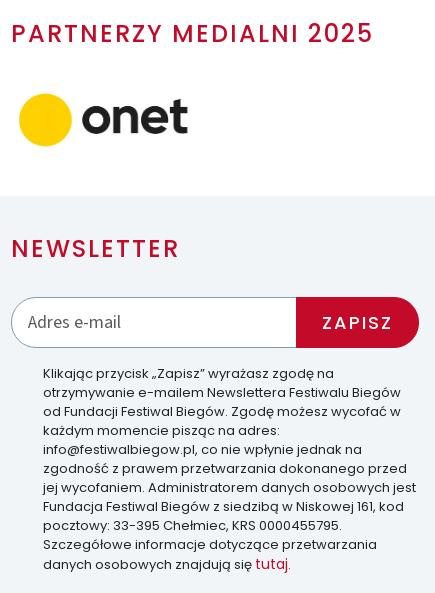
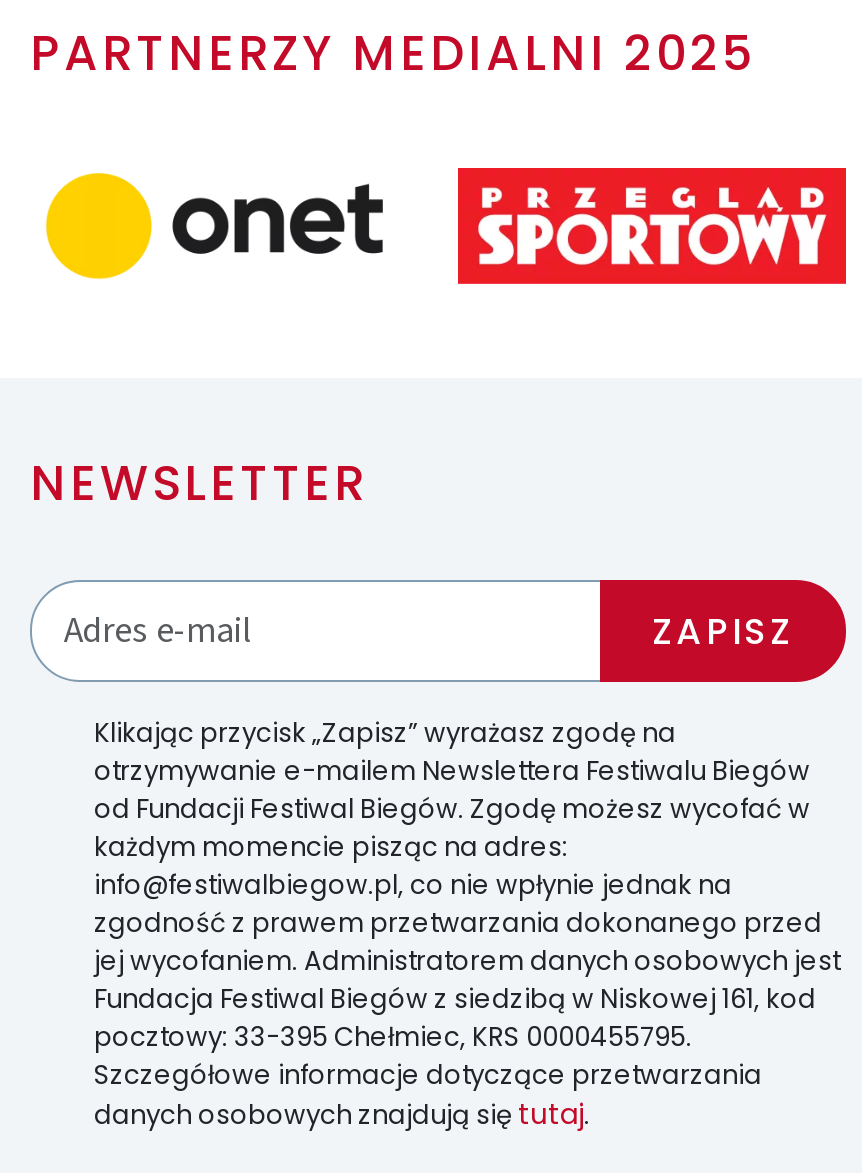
+ [image]
